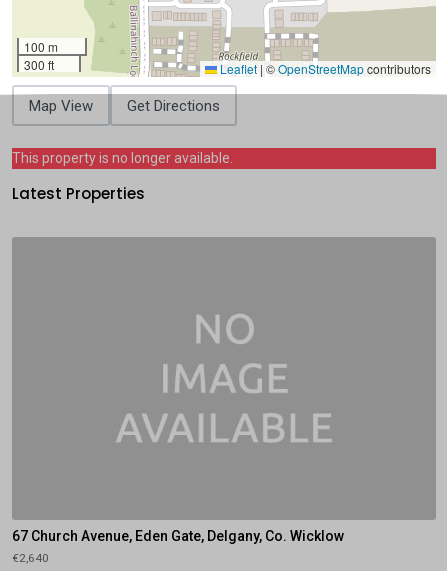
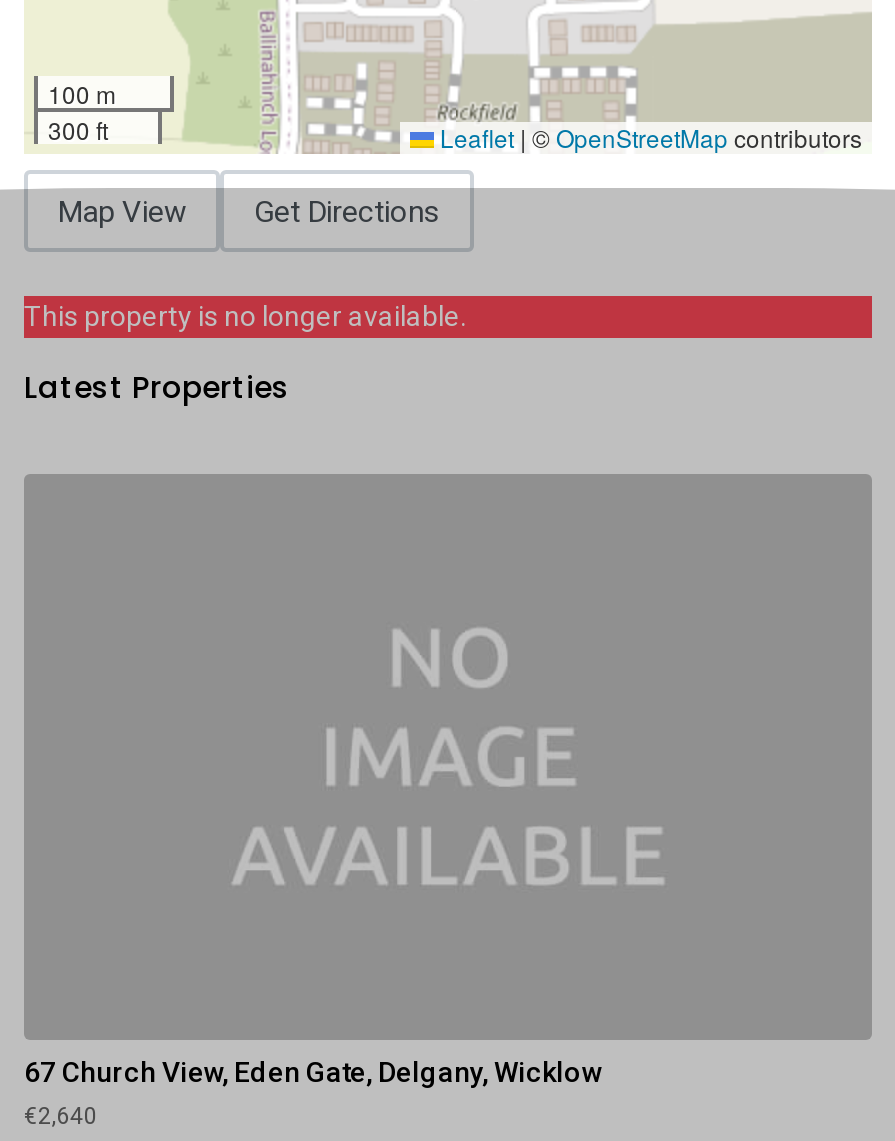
- 67 Church Avenue, Eden Gate, Delgany, Co. Wicklow
+ 67 Church View, Eden Gate, Delgany, Wicklow
